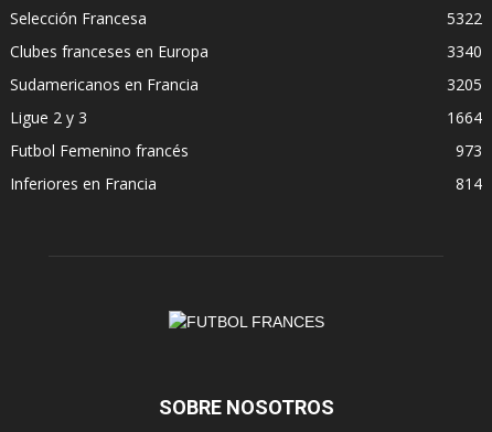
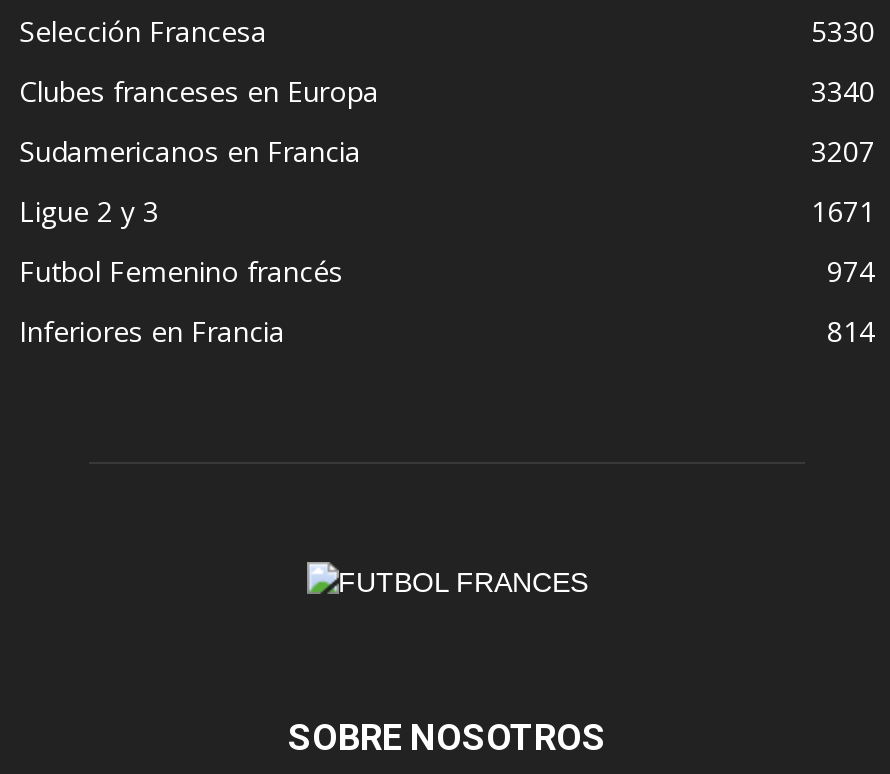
- 5322
+ 5330

- 3205
+ 3207

- 1664
+ 1671

- 973
+ 974
